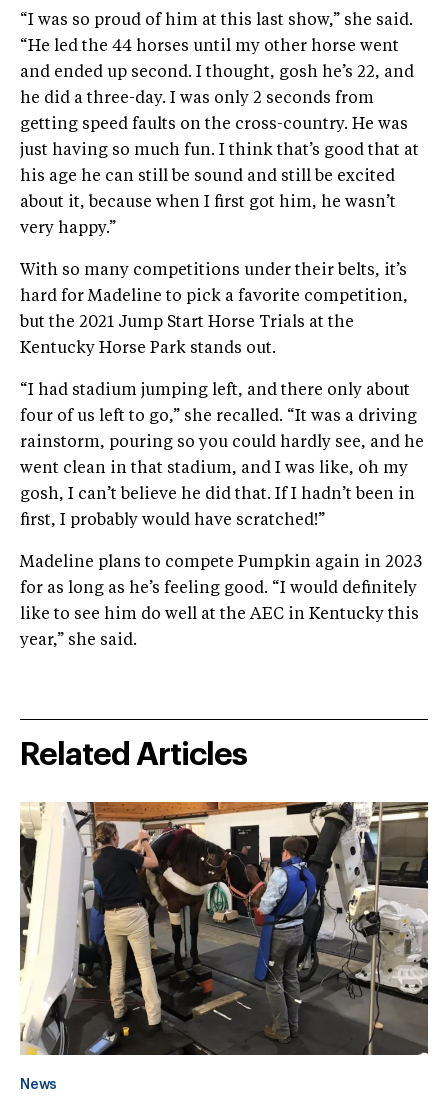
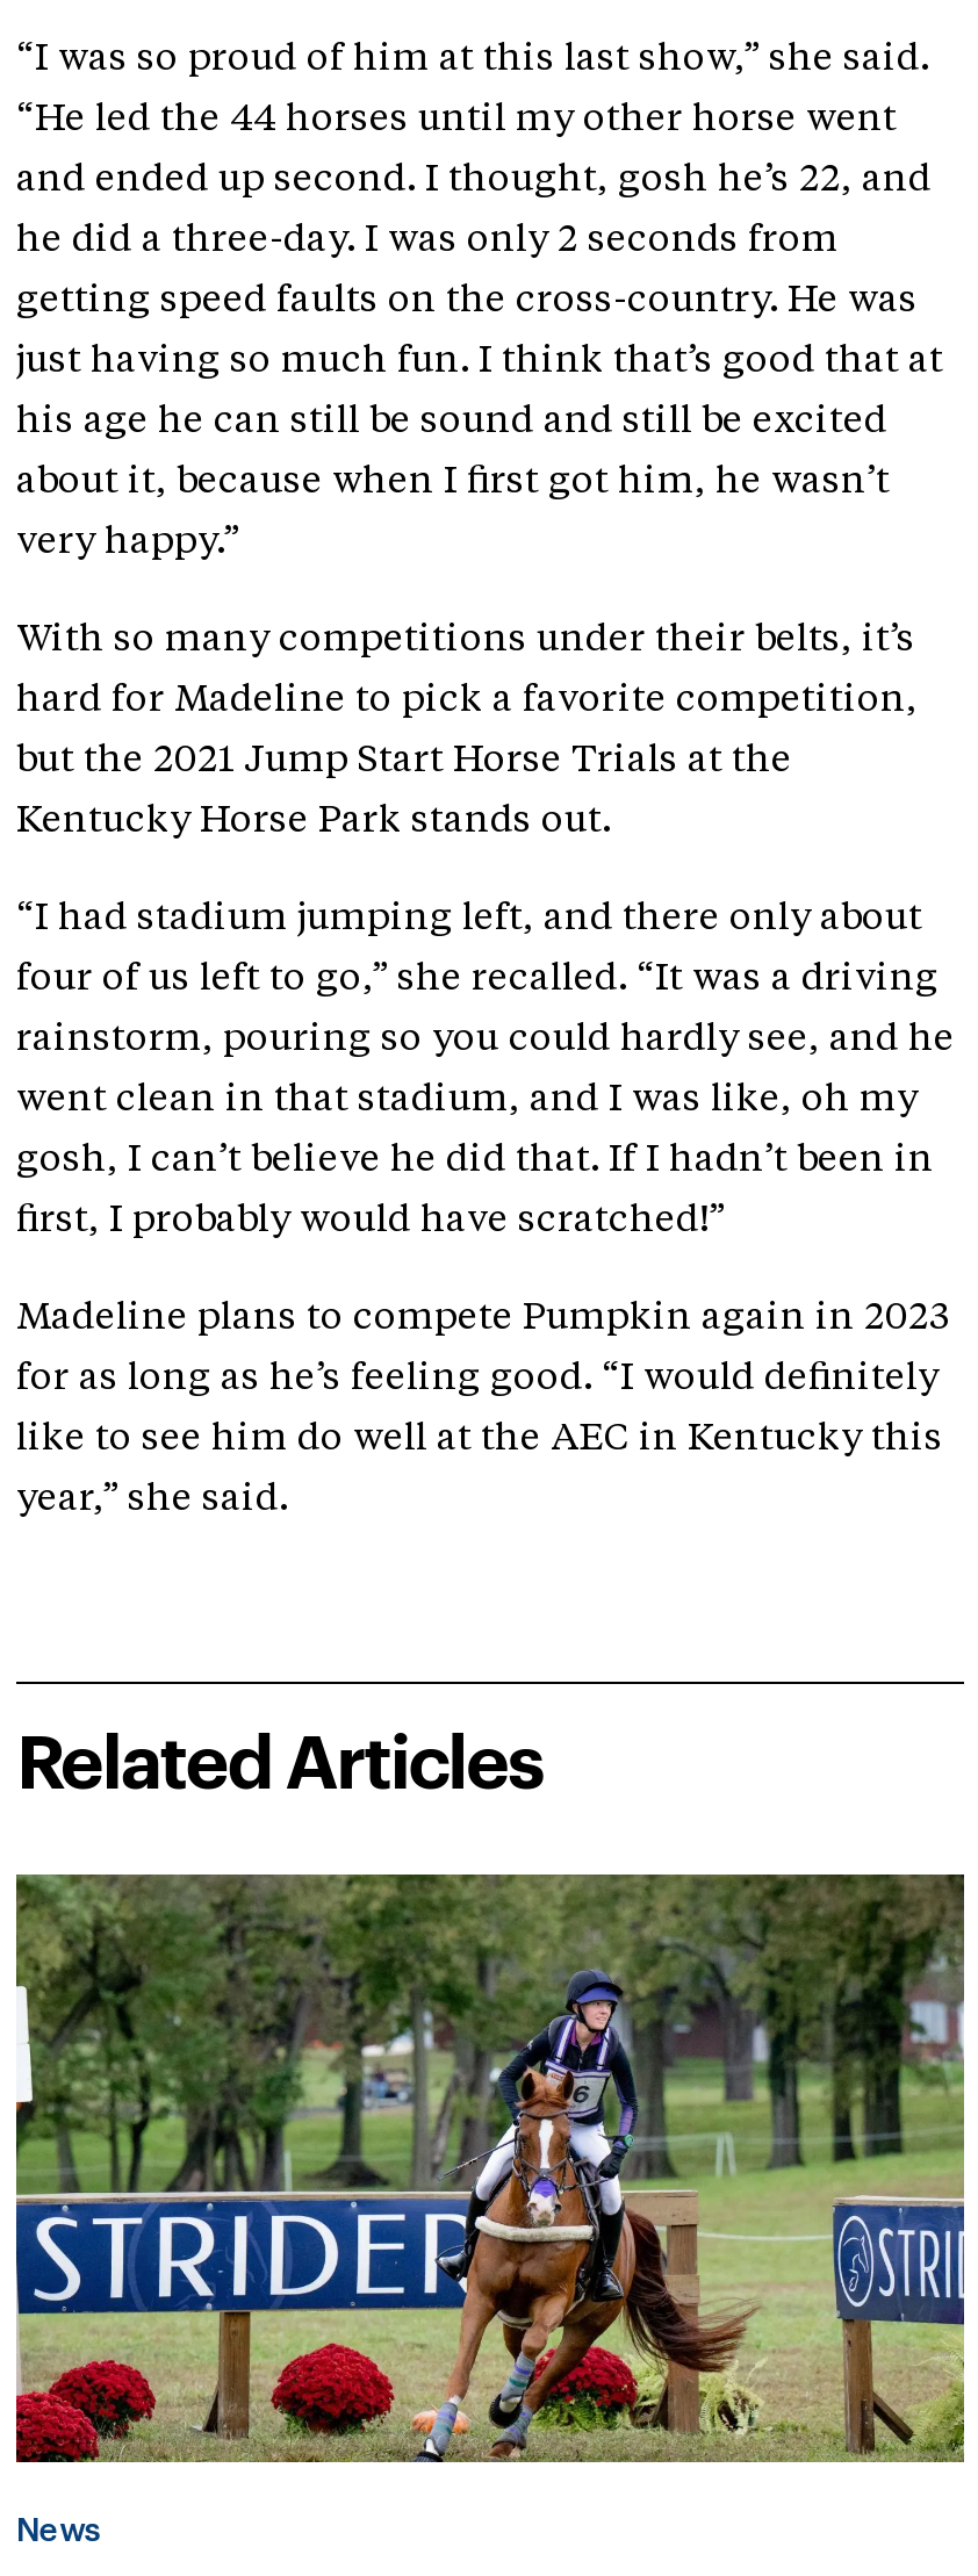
- [image]
+ [image]
